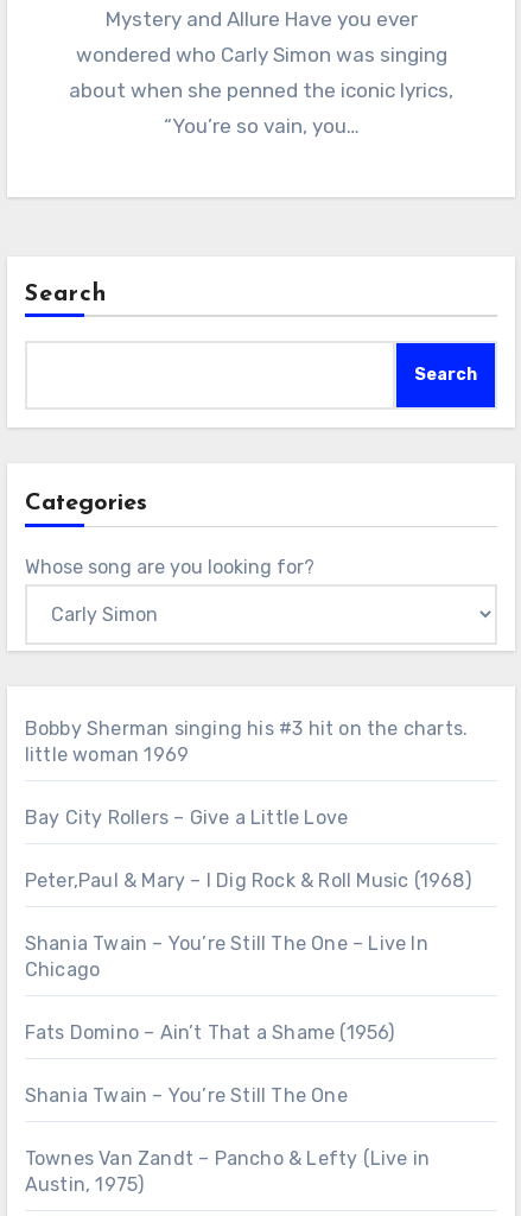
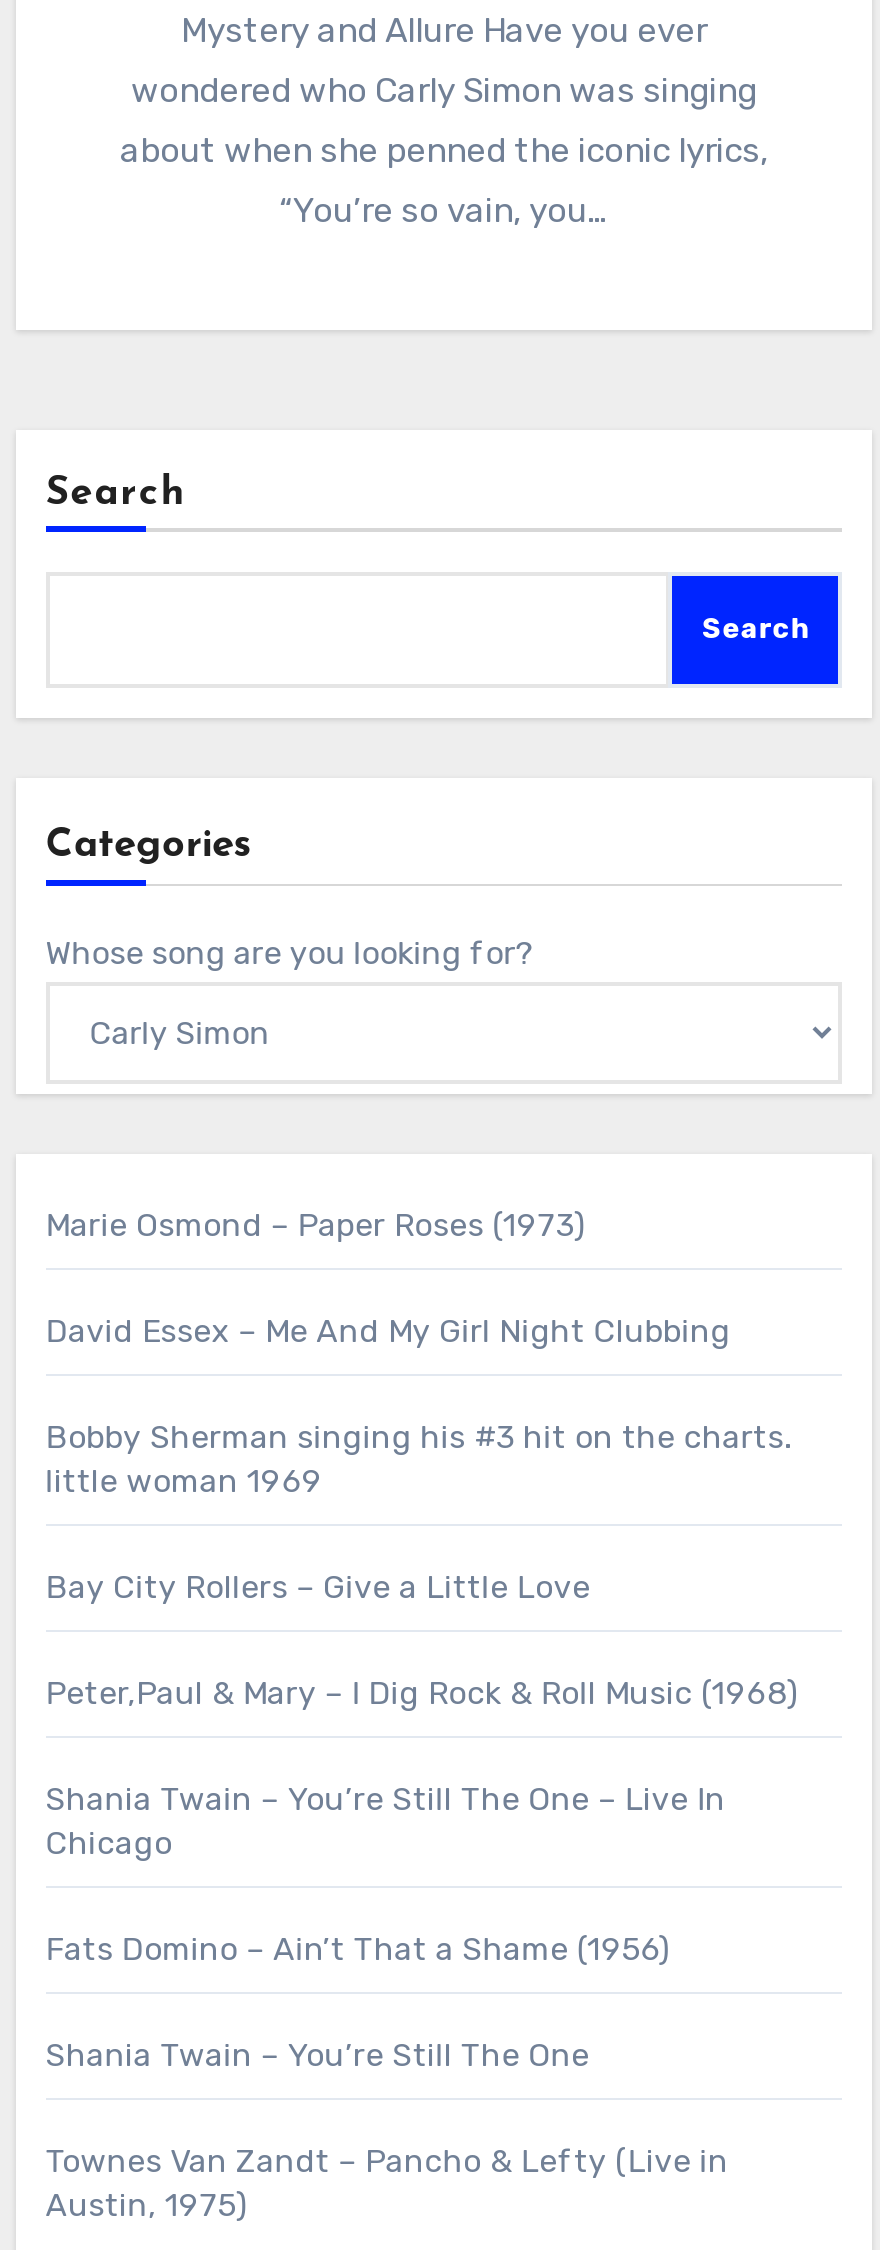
+ Marie Osmond – Paper Roses (1973)
+ David Essex – Me And My Girl Night Clubbing
